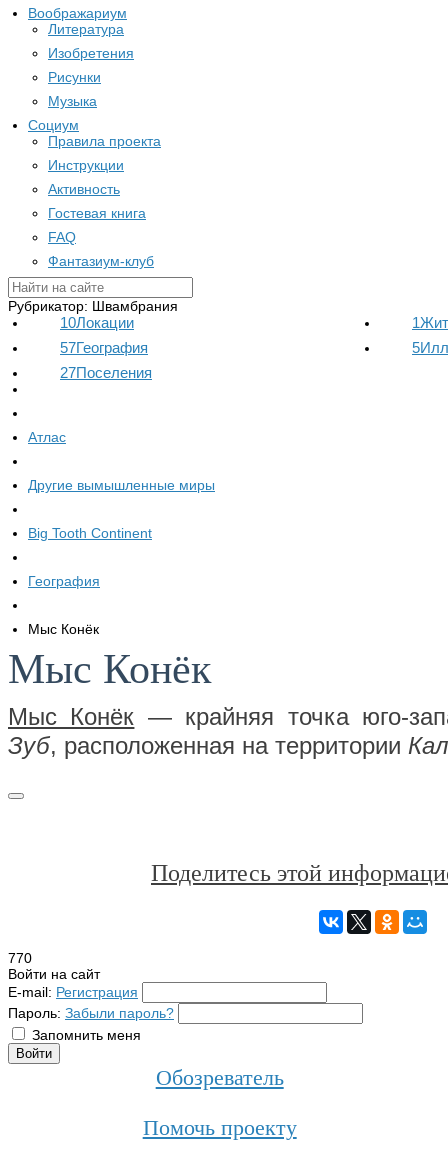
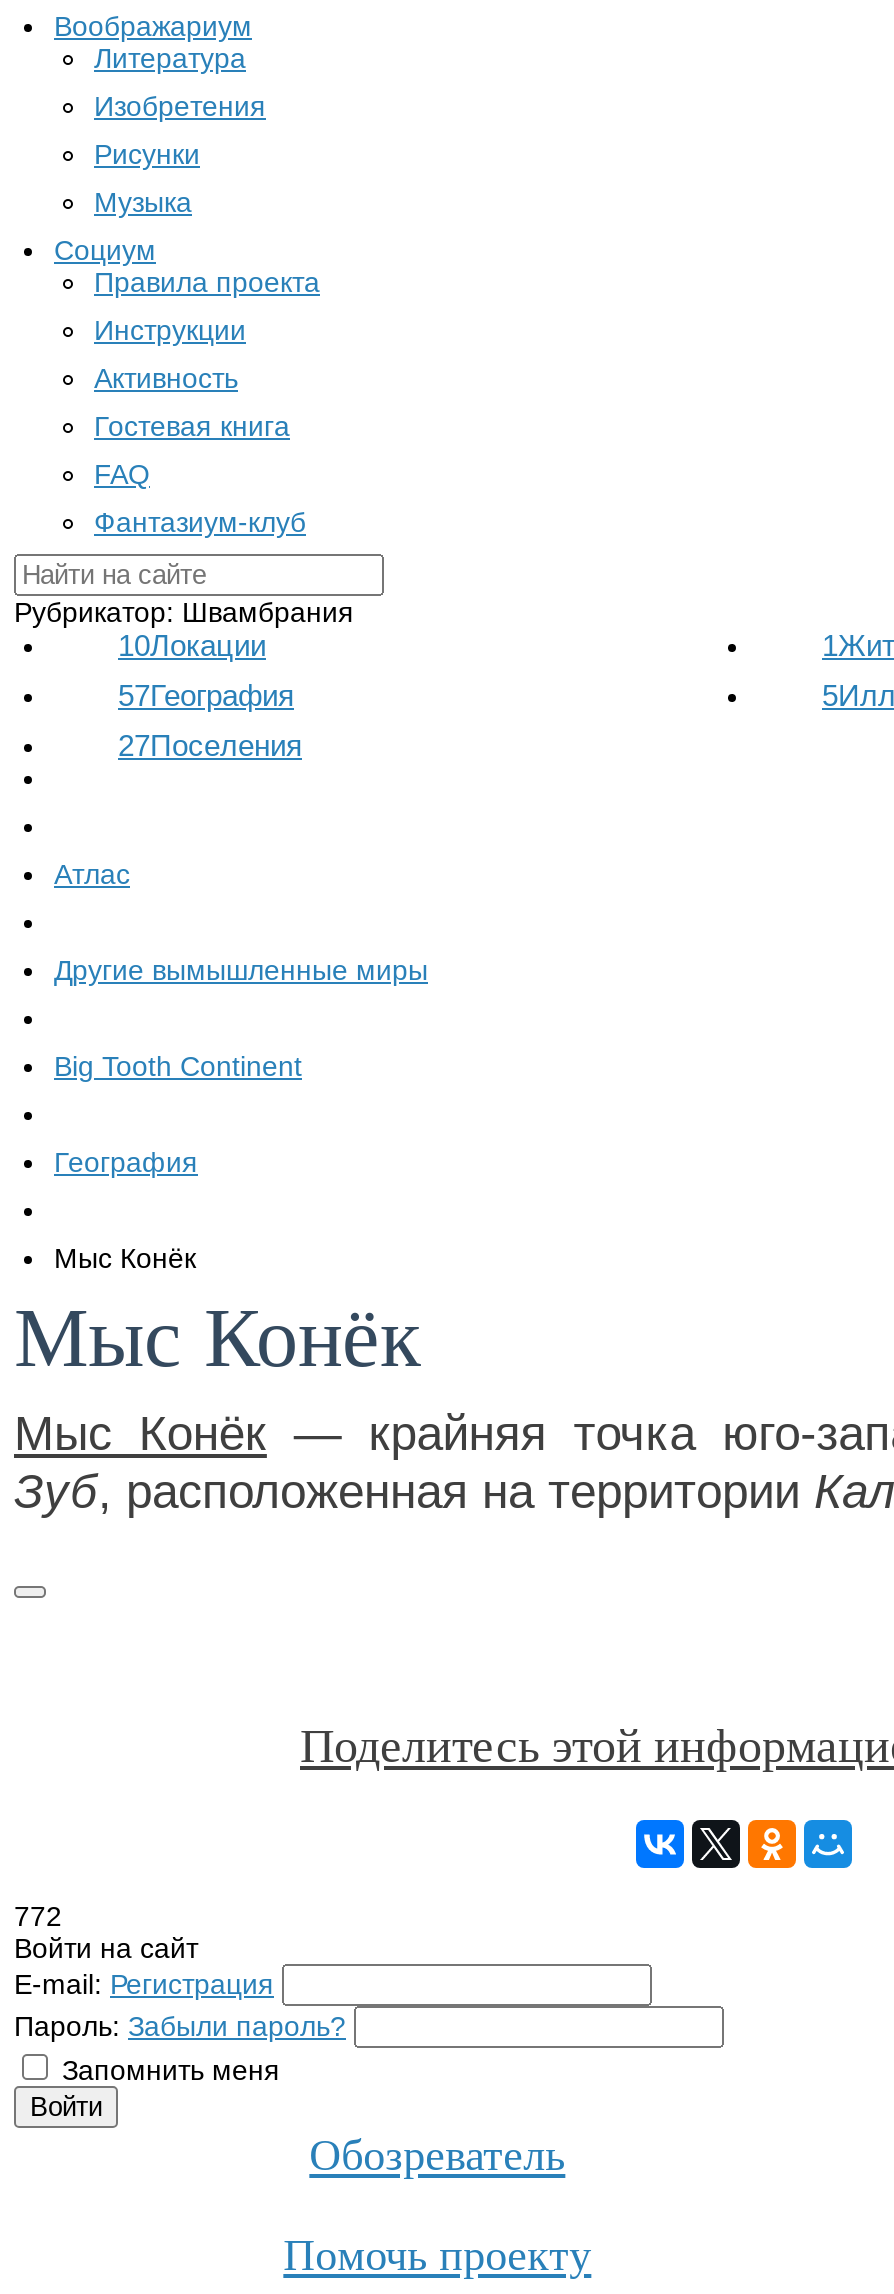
- 770
+ 772
